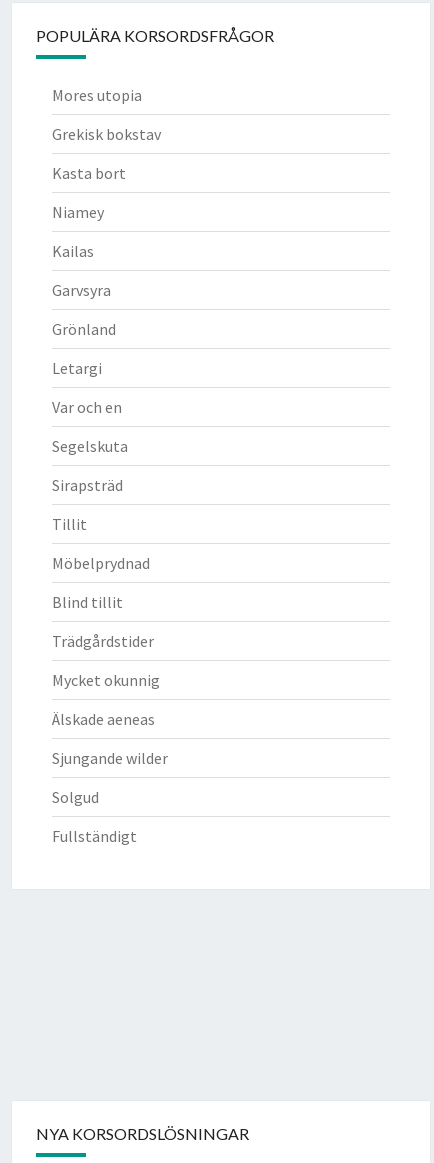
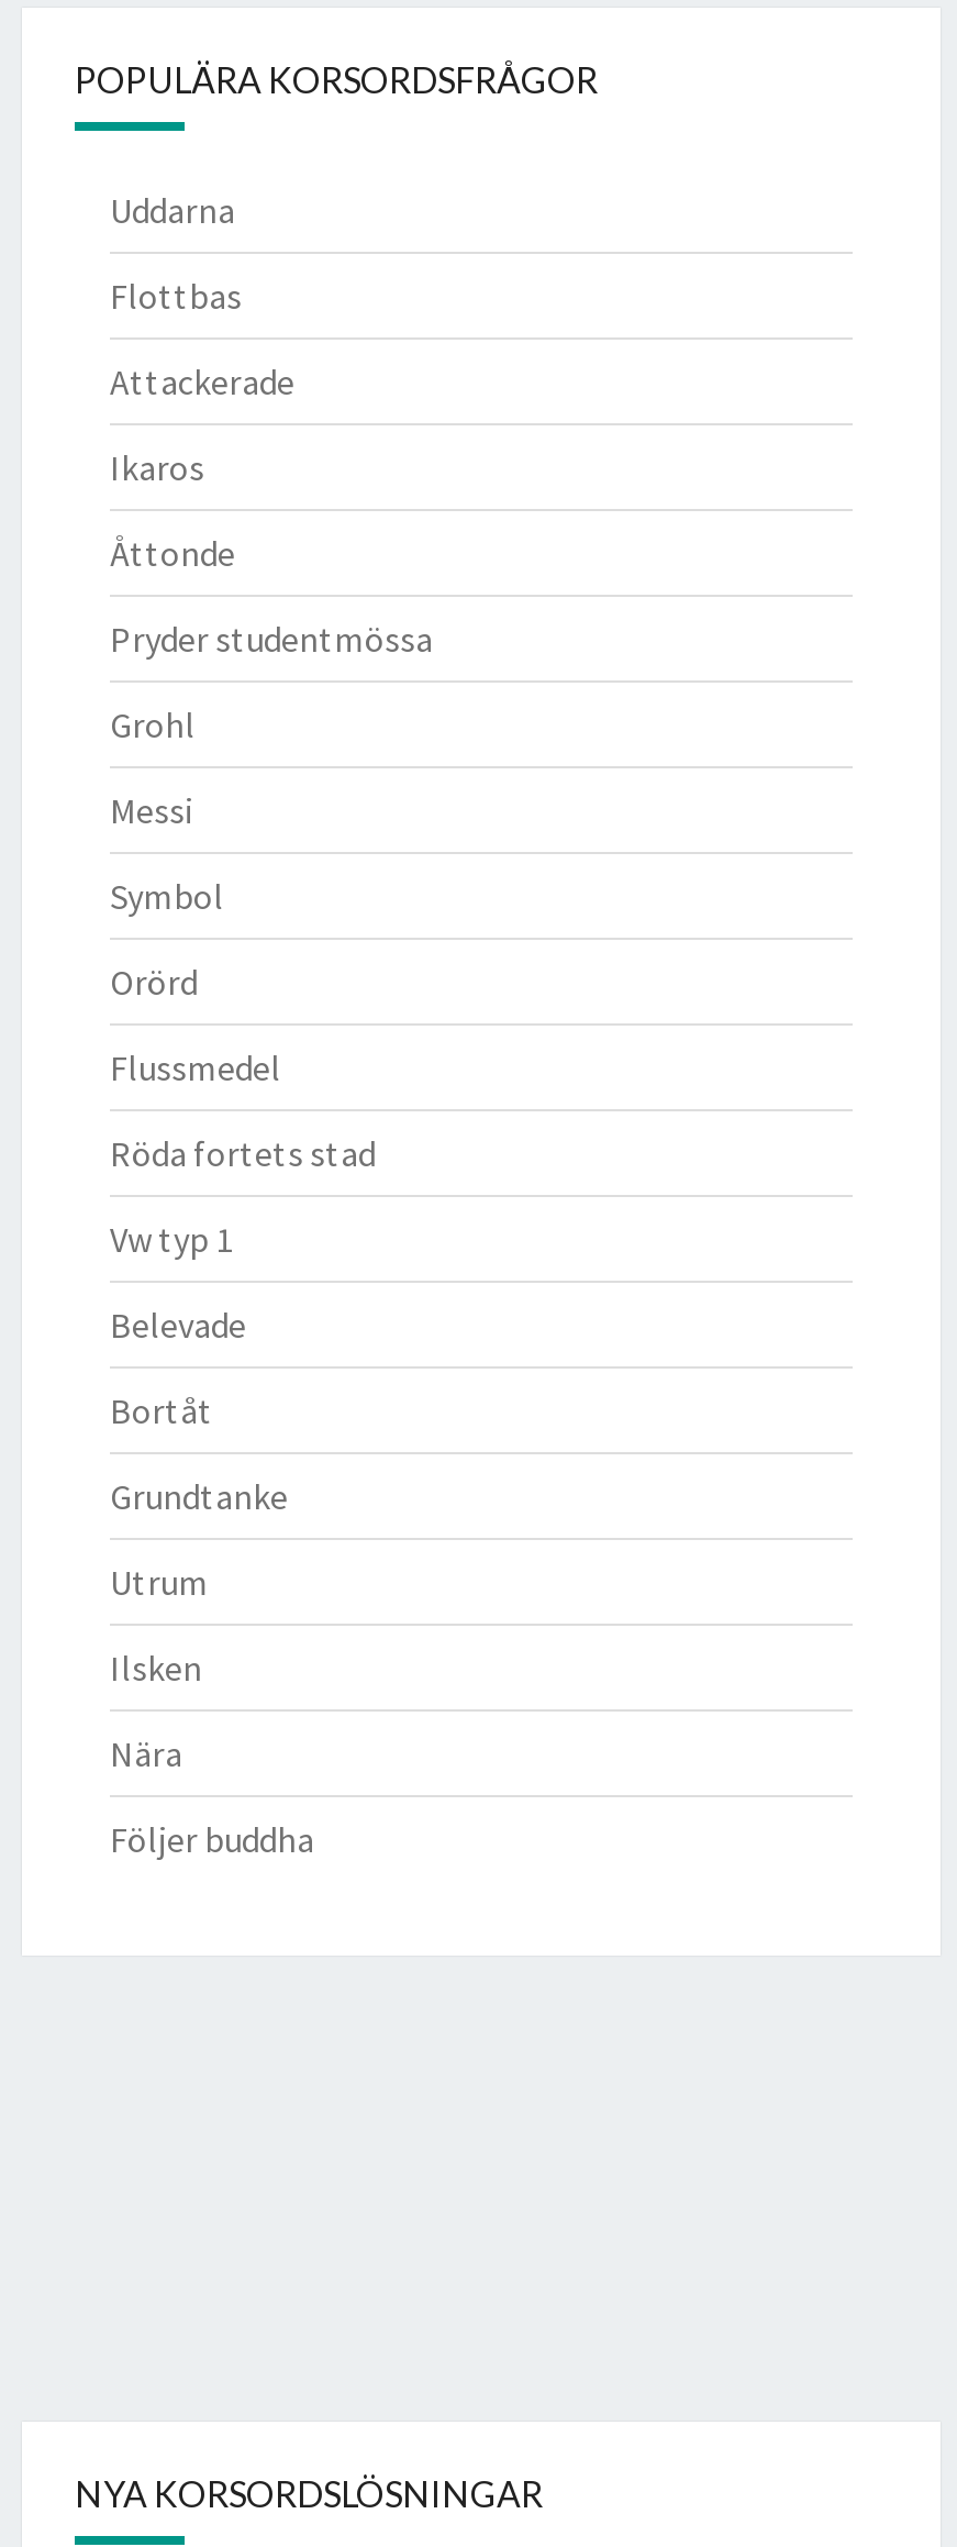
- Mores utopia
+ Uddarna

- Grekisk bokstav
+ Flottbas

- Kasta bort
+ Attackerade

- Niamey
+ Ikaros

- Kailas
+ Åttonde

- Garvsyra
+ Pryder studentmössa

- Grönland
+ Grohl

- Letargi
+ Messi

- Var och en
+ Symbol

- Segelskuta
+ Orörd

- Sirapsträd
+ Flussmedel

- Tillit
+ Röda fortets stad

- Möbelprydnad
+ Vw typ 1

- Blind tillit
+ Belevade

- Trädgårdstider
+ Bortåt

- Mycket okunnig
+ Grundtanke

- Älskade aeneas
+ Utrum

- Sjungande wilder
+ Ilsken

- Solgud
+ Nära

- Fullständigt
+ Följer buddha
